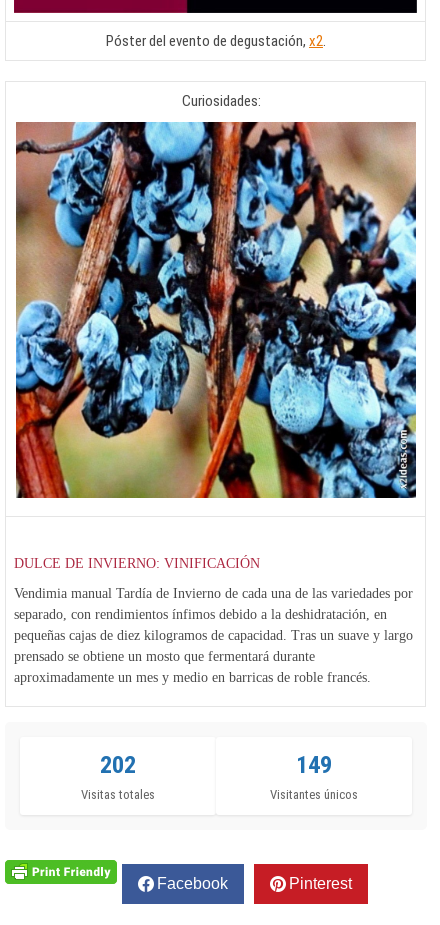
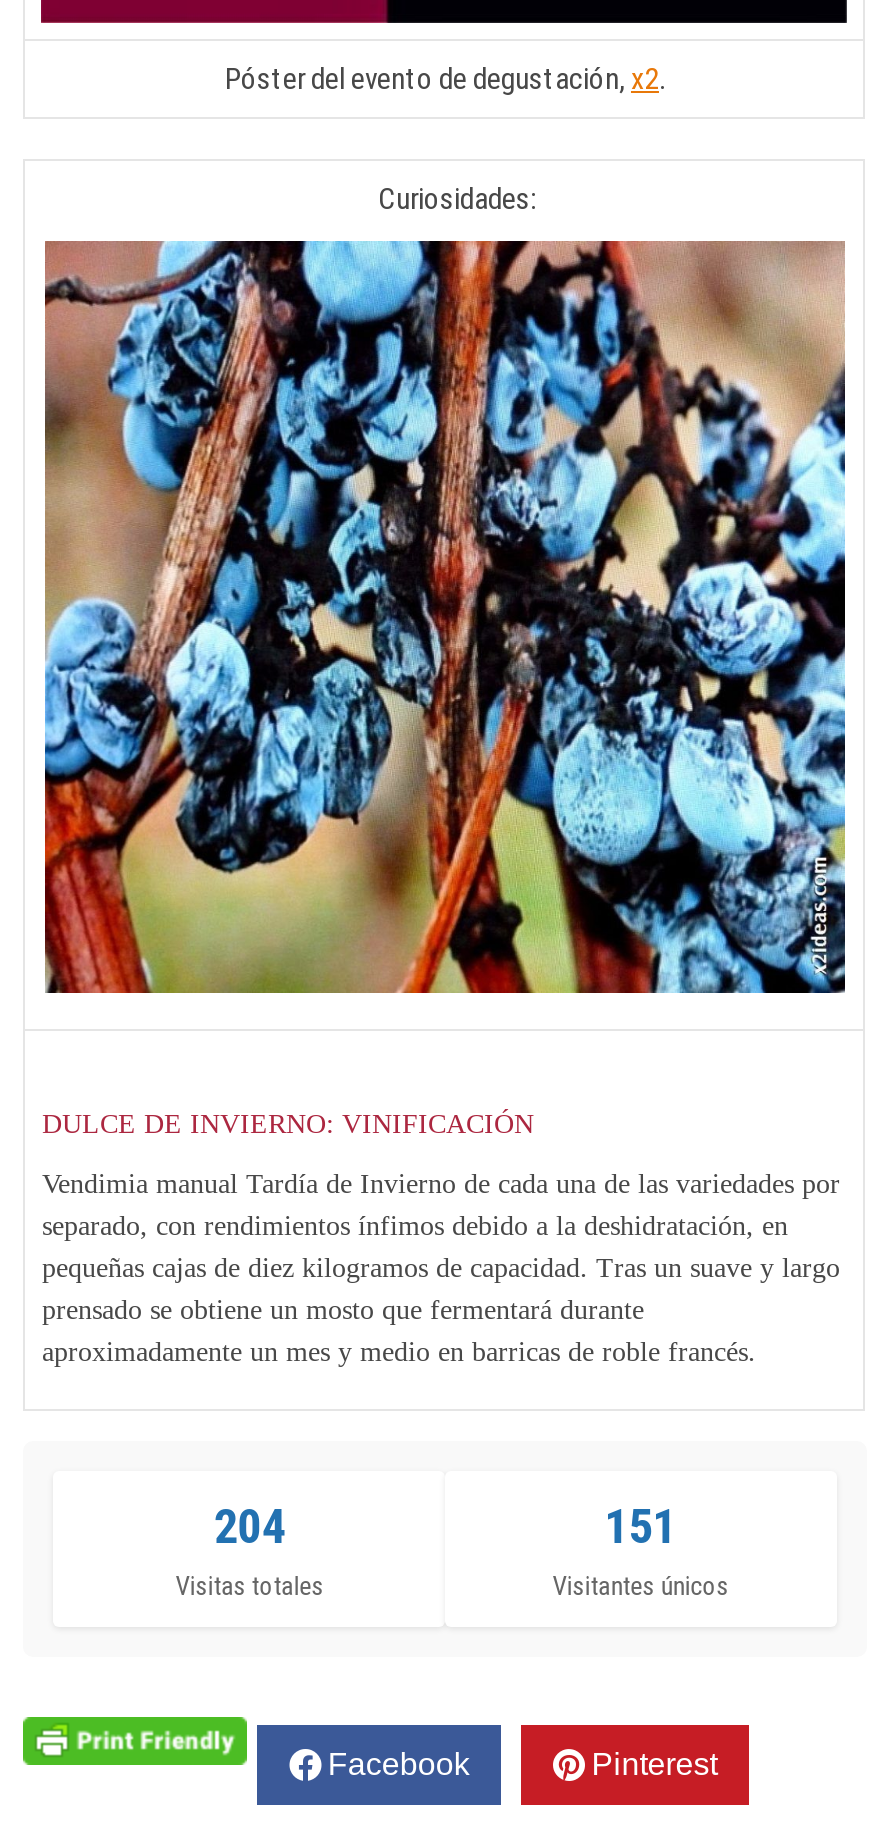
- 202
+ 204

- 149
+ 151
